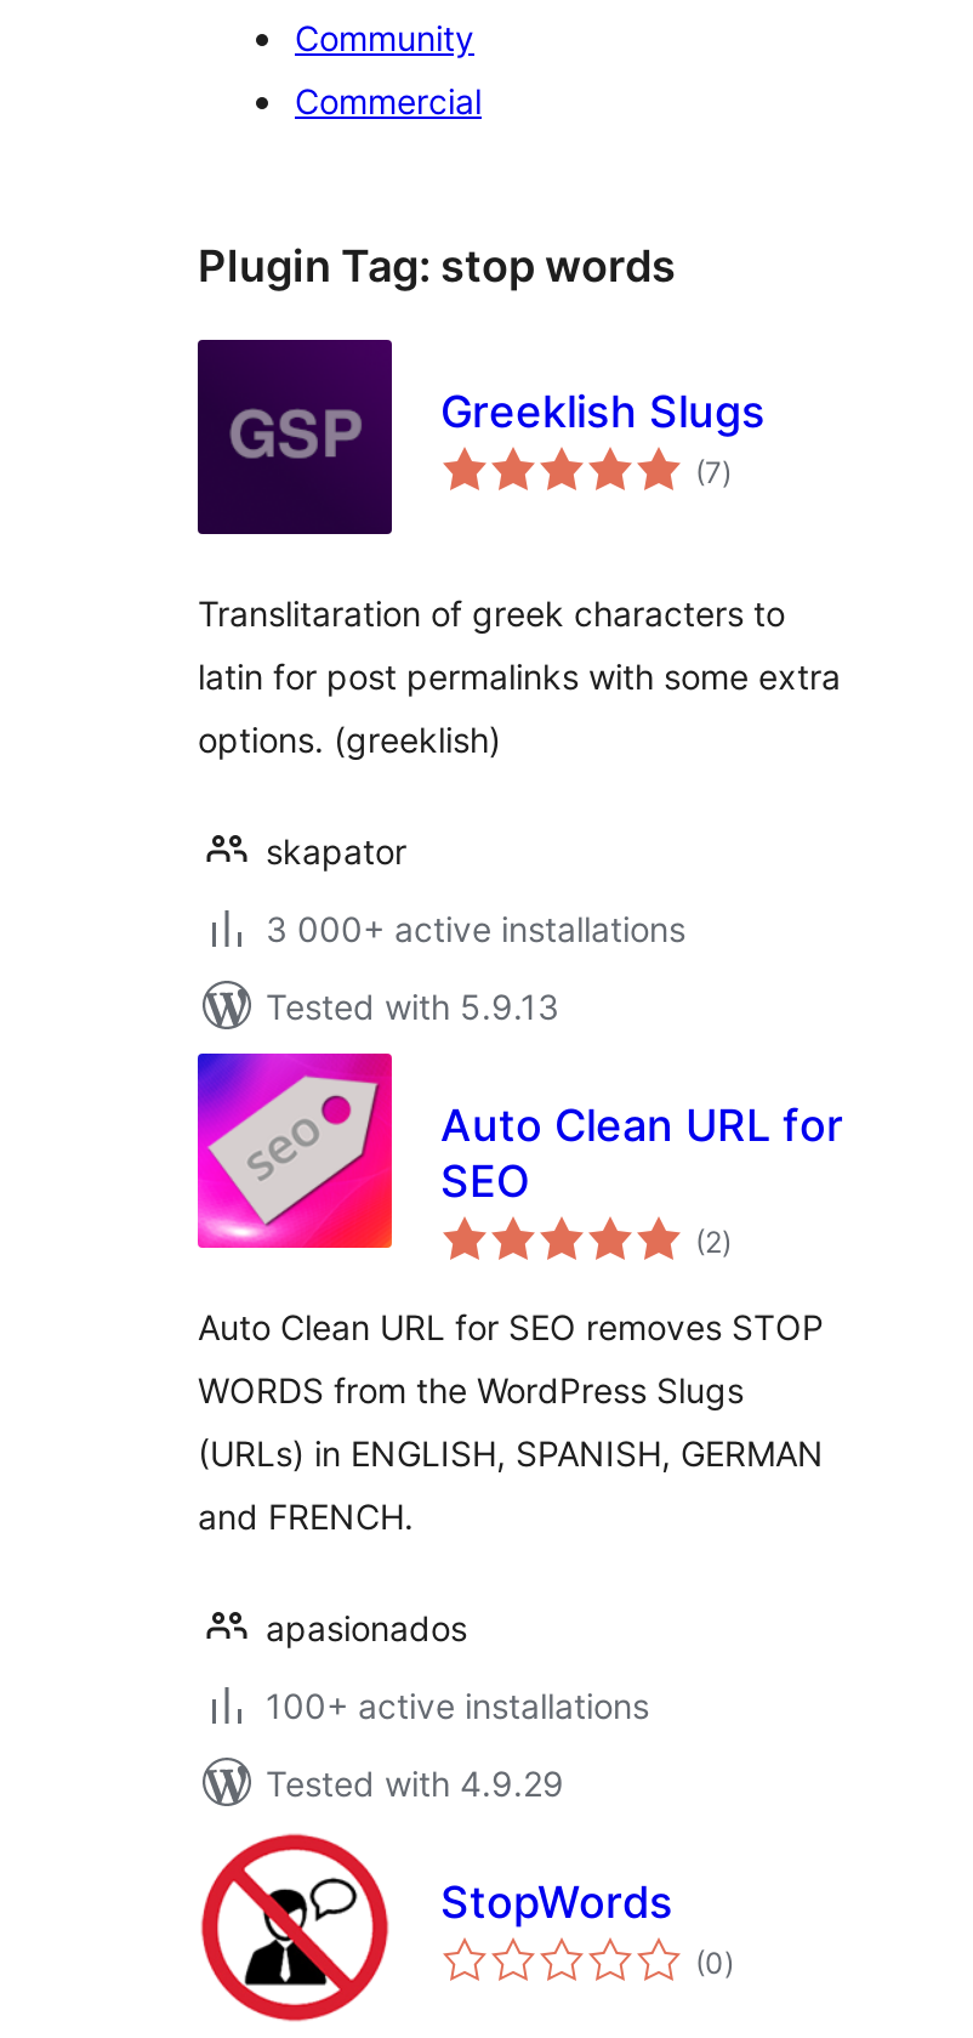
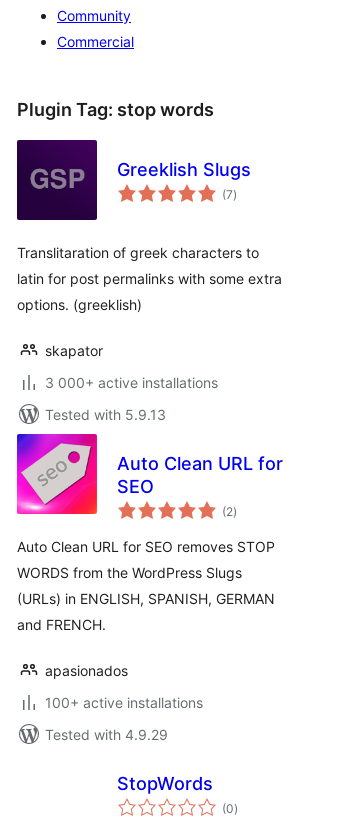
- [image]
